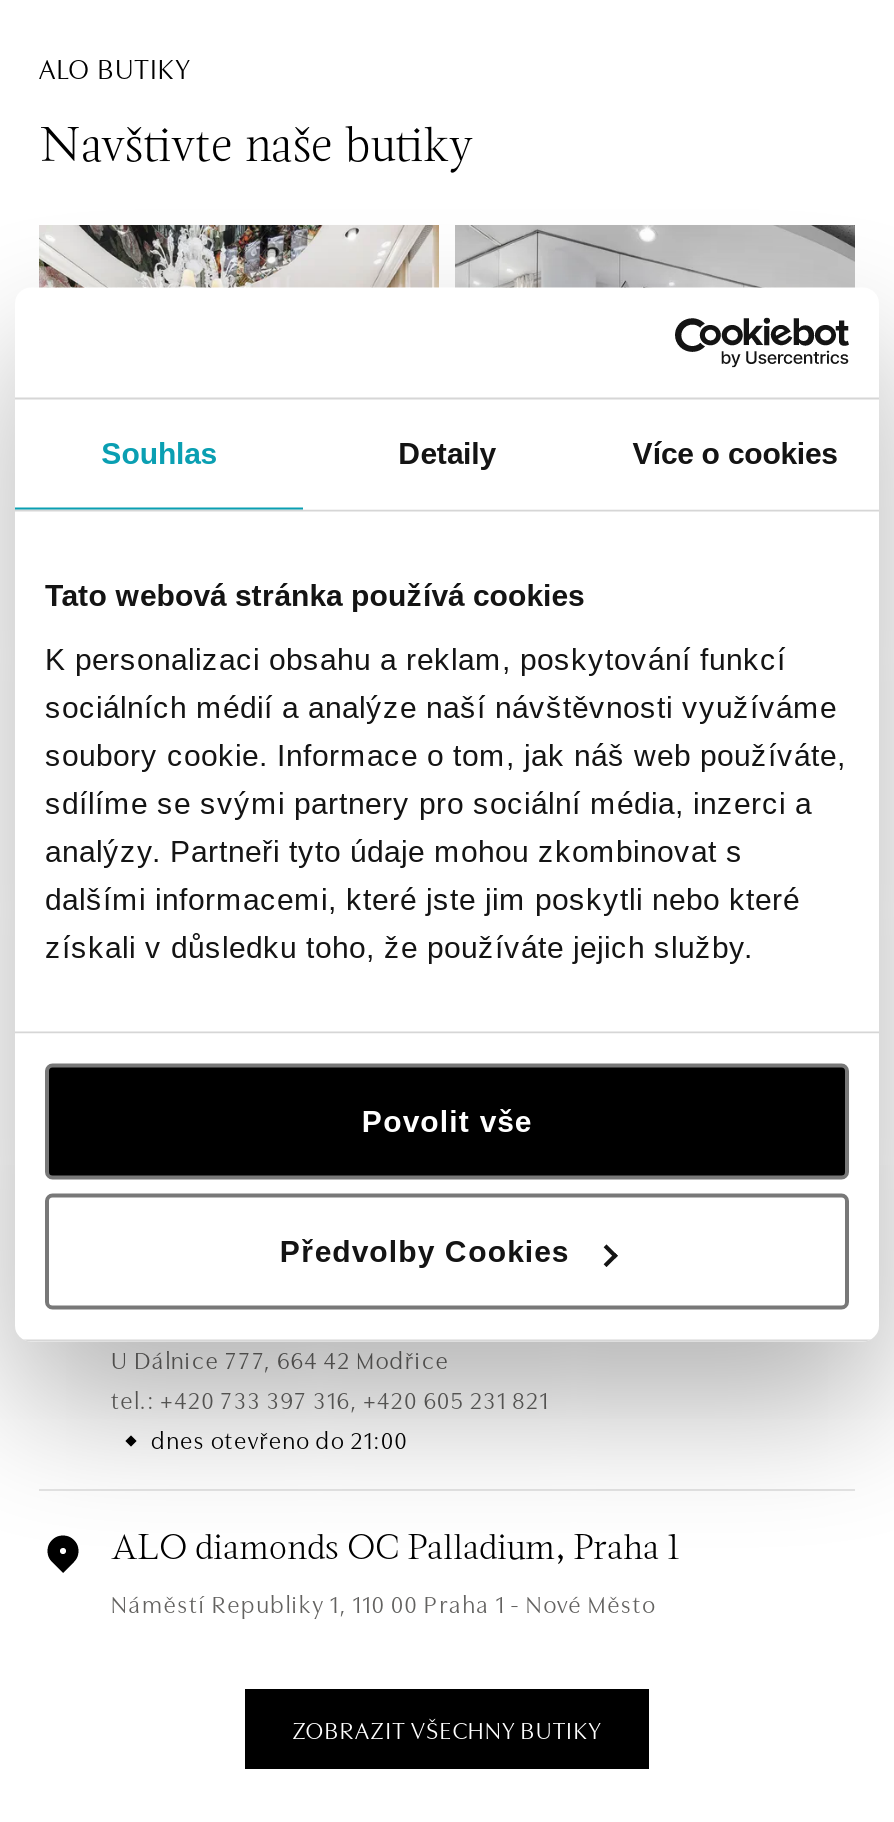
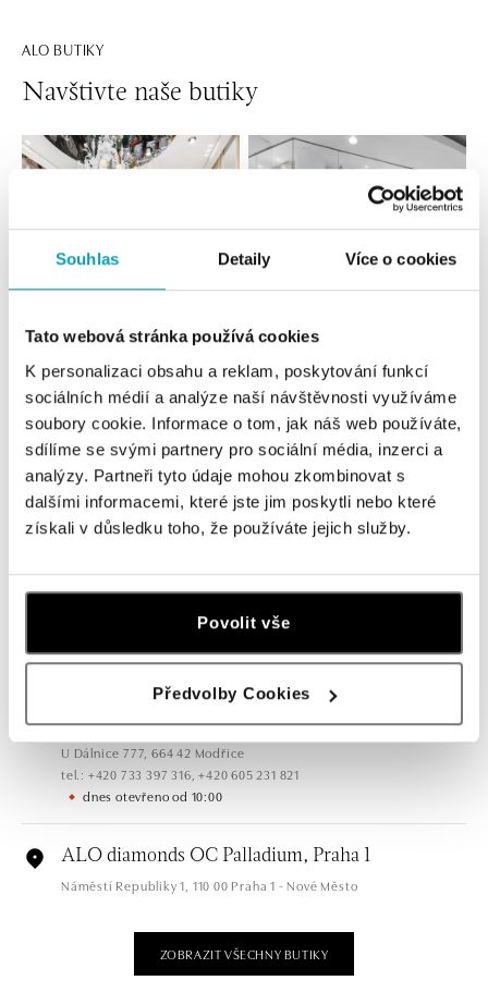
- dnes otevřeno do 21:00
+ dnes otevřeno od 10:00
